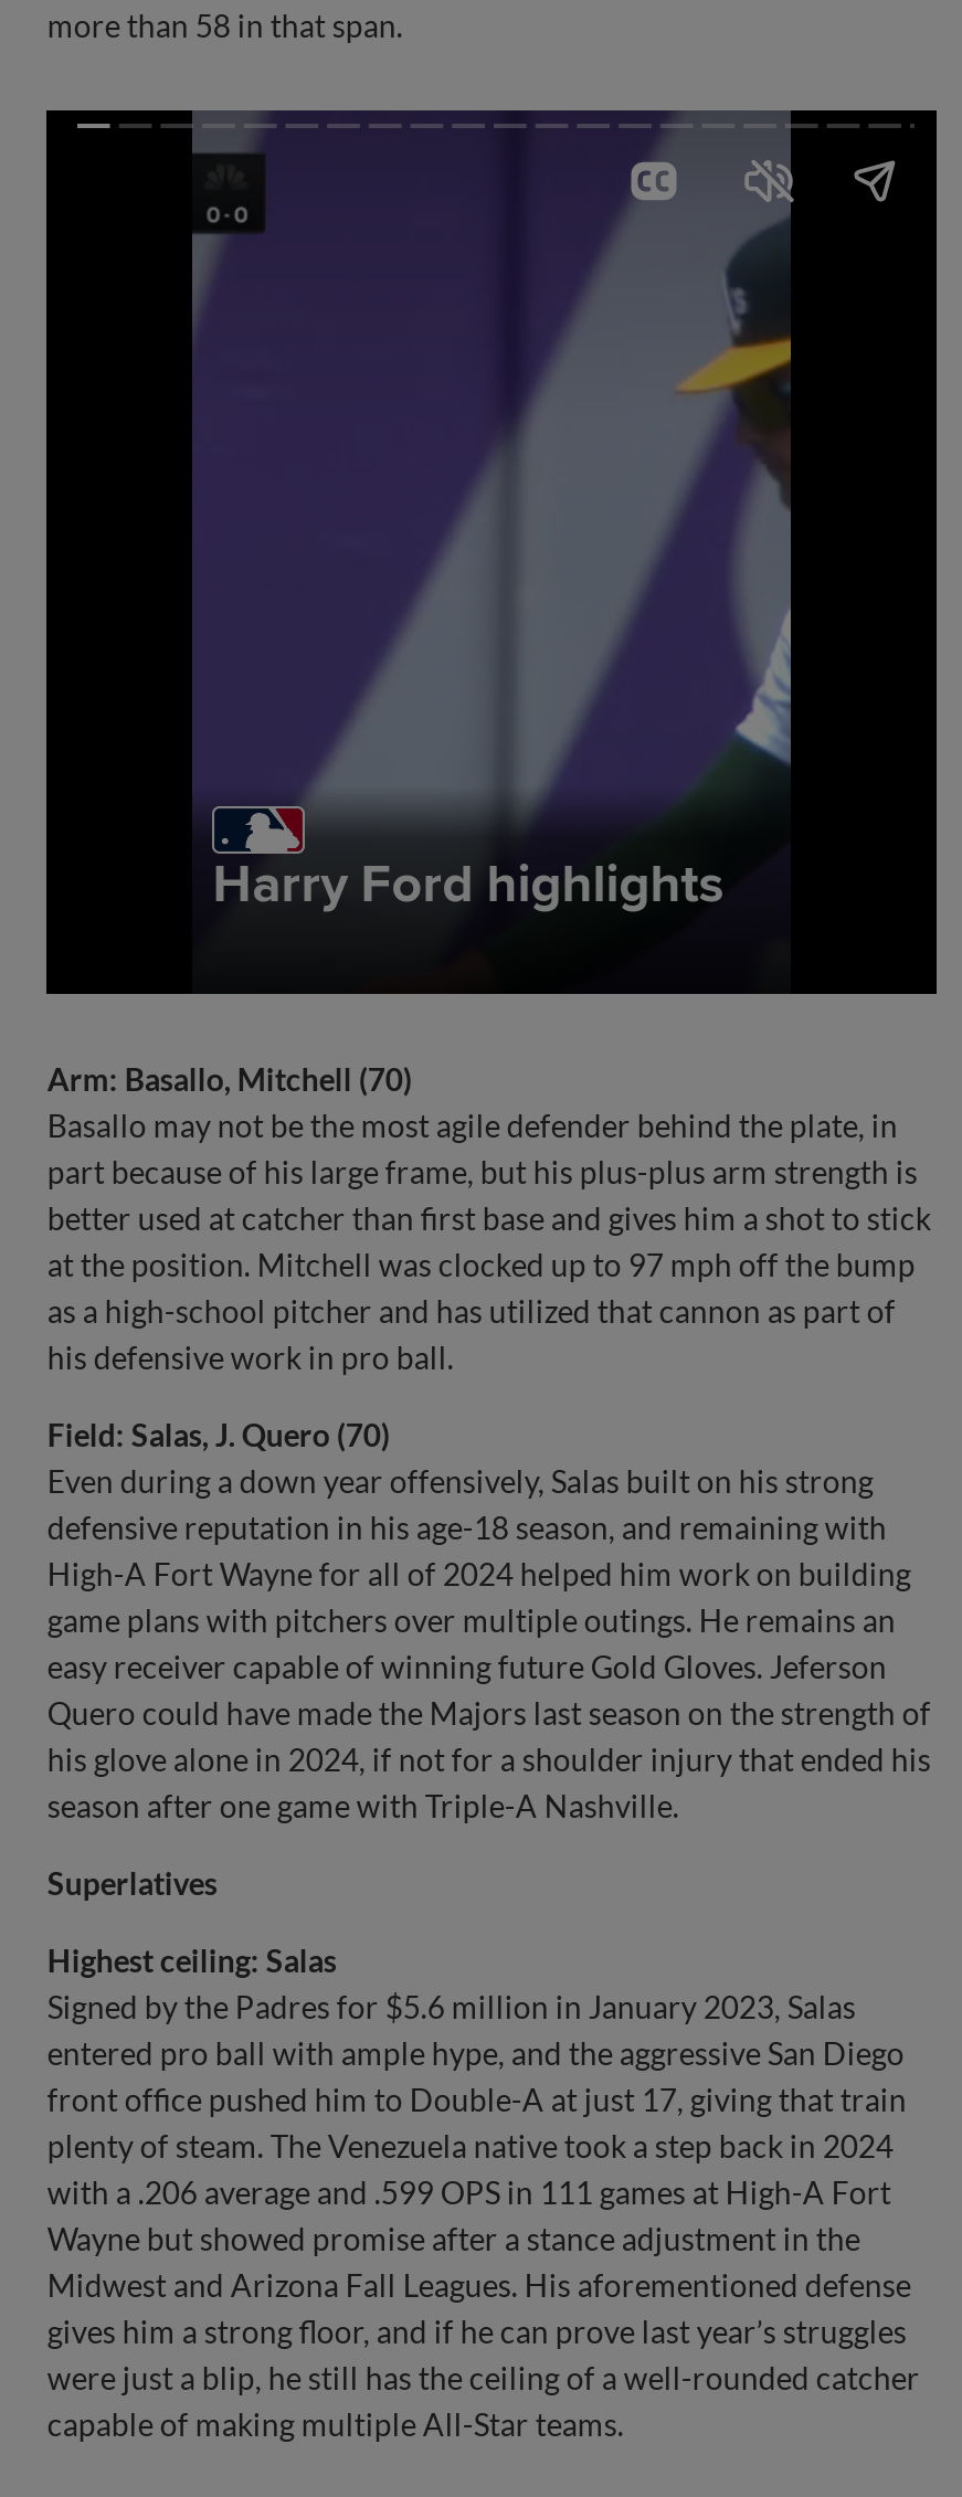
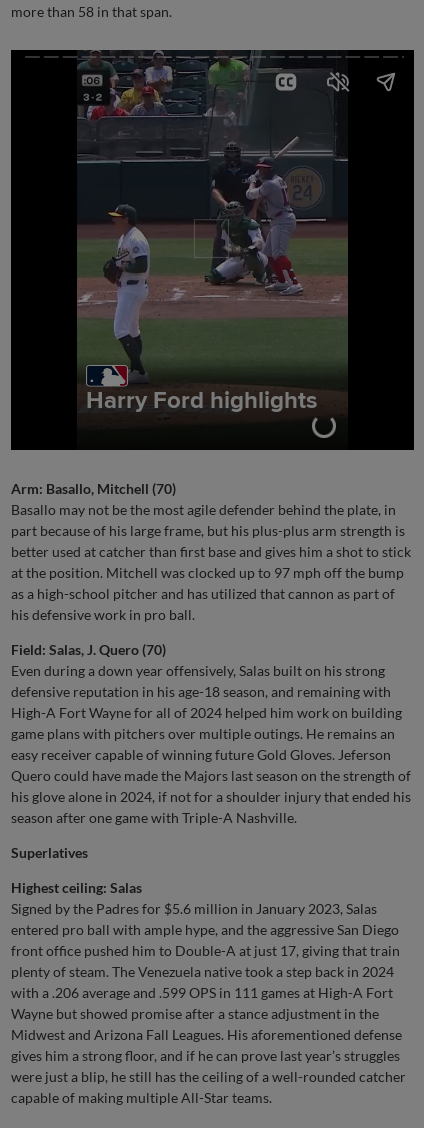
- [image]
+ [image]
